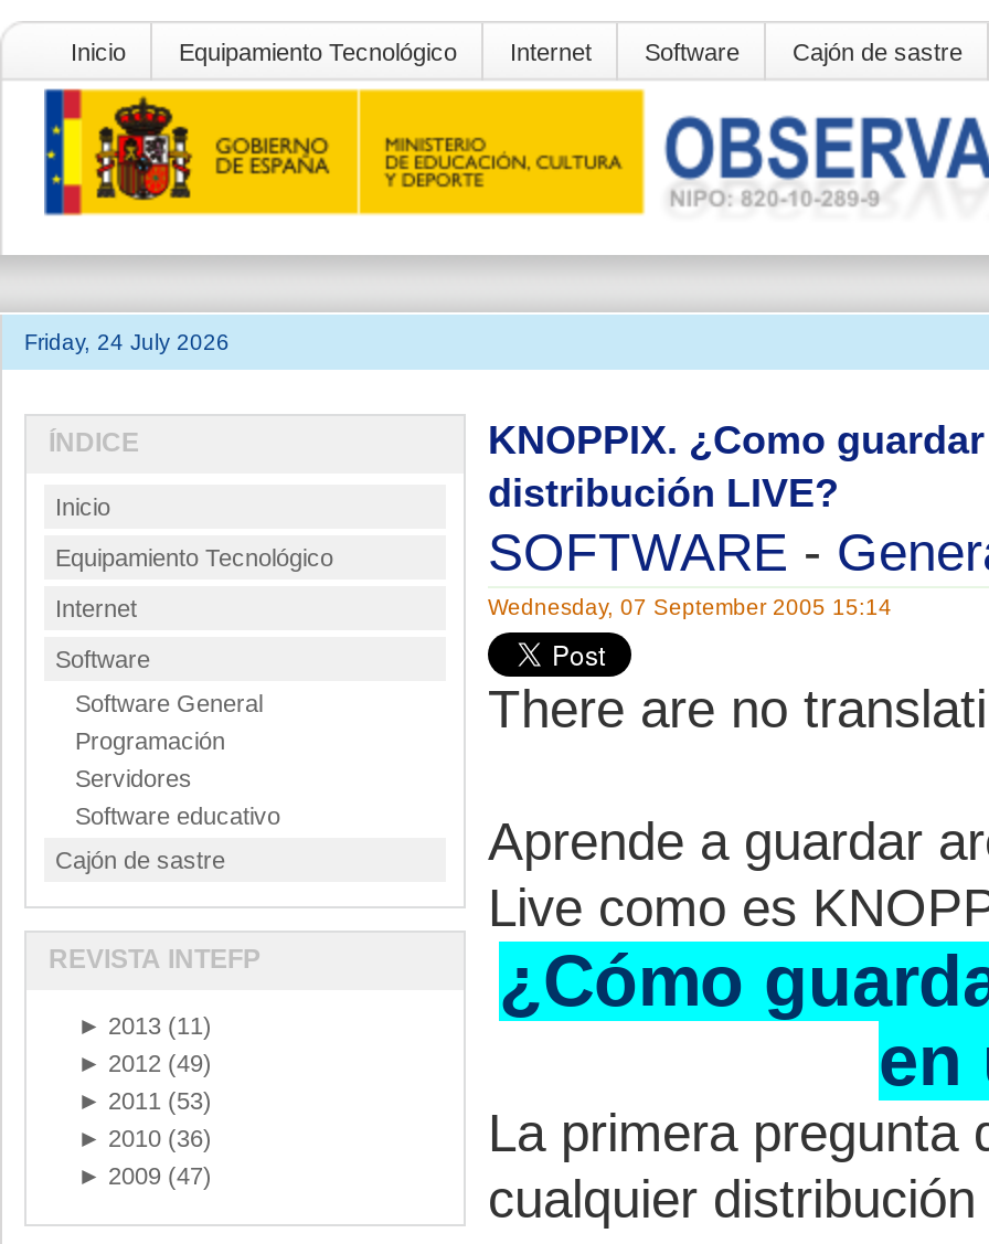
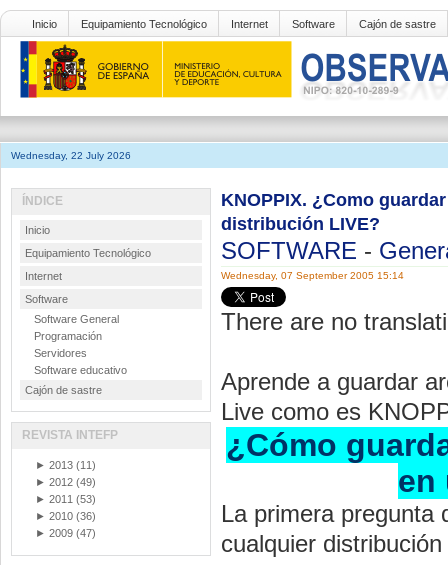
- Friday, 24 July 2026
+ Wednesday, 22 July 2026
